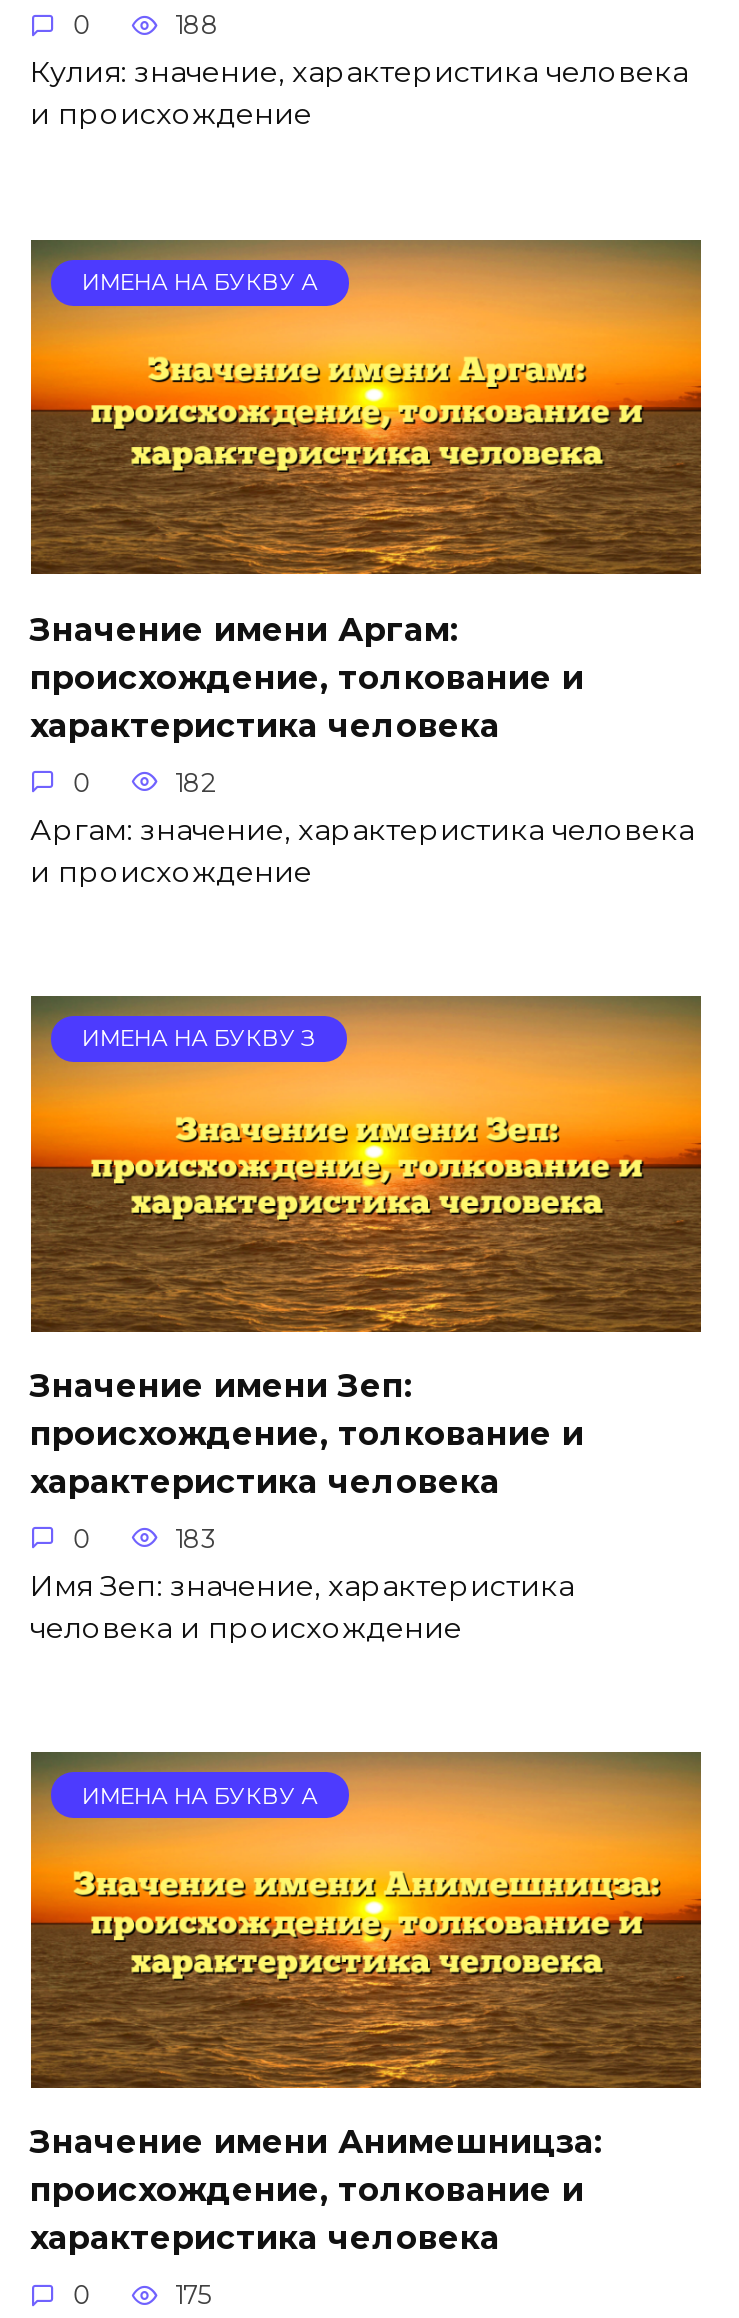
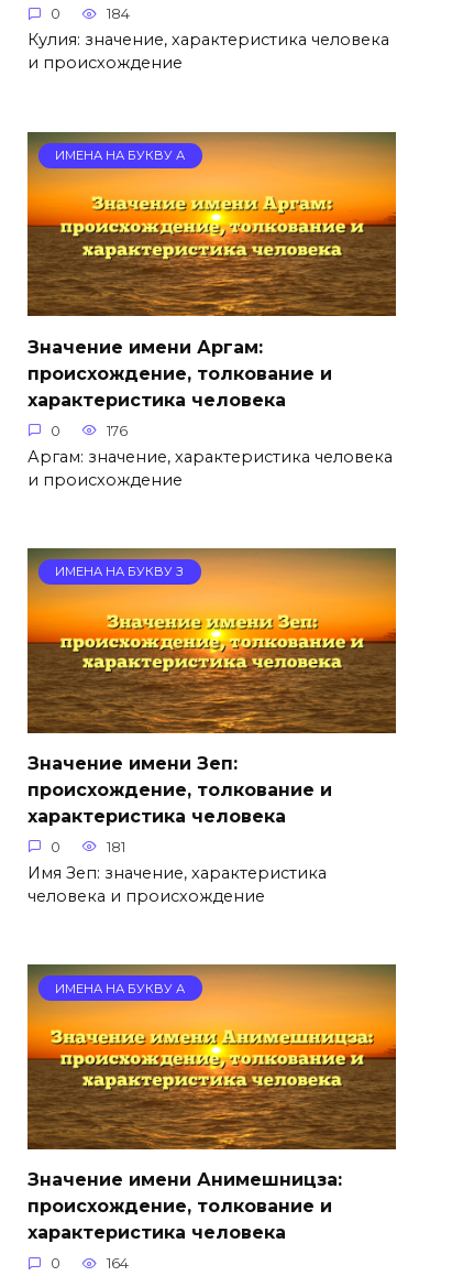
- 188
+ 184

- 182
+ 176

- 183
+ 181

- 175
+ 164
